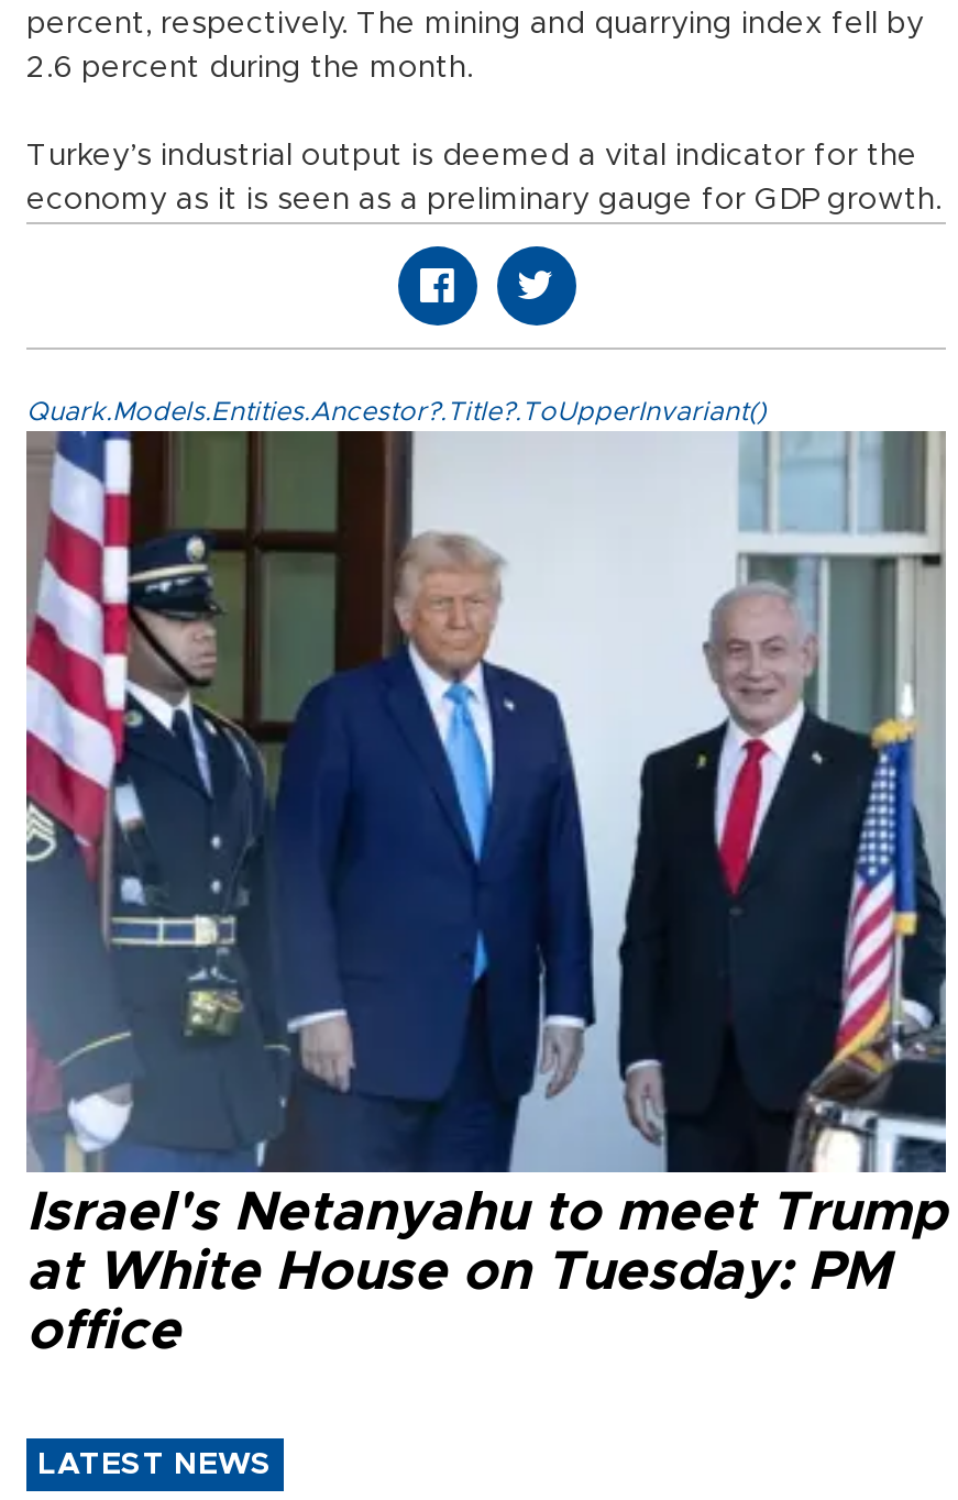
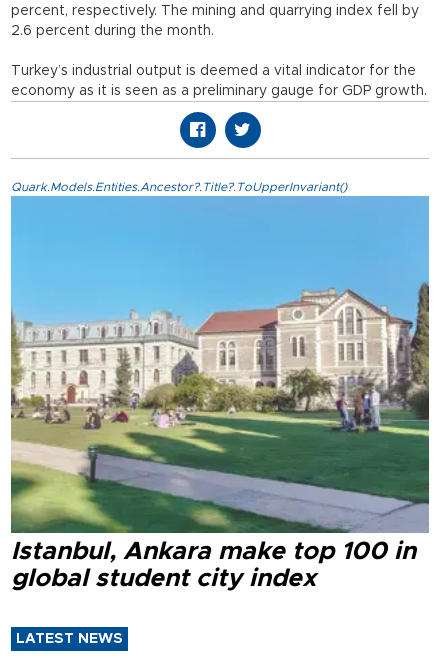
- [image]
- Israel's Netanyahu to meet Trump
- at White House on Tuesday: PM
- office
+ [image]
+ Istanbul, Ankara make top 100 in
+ global student city index
